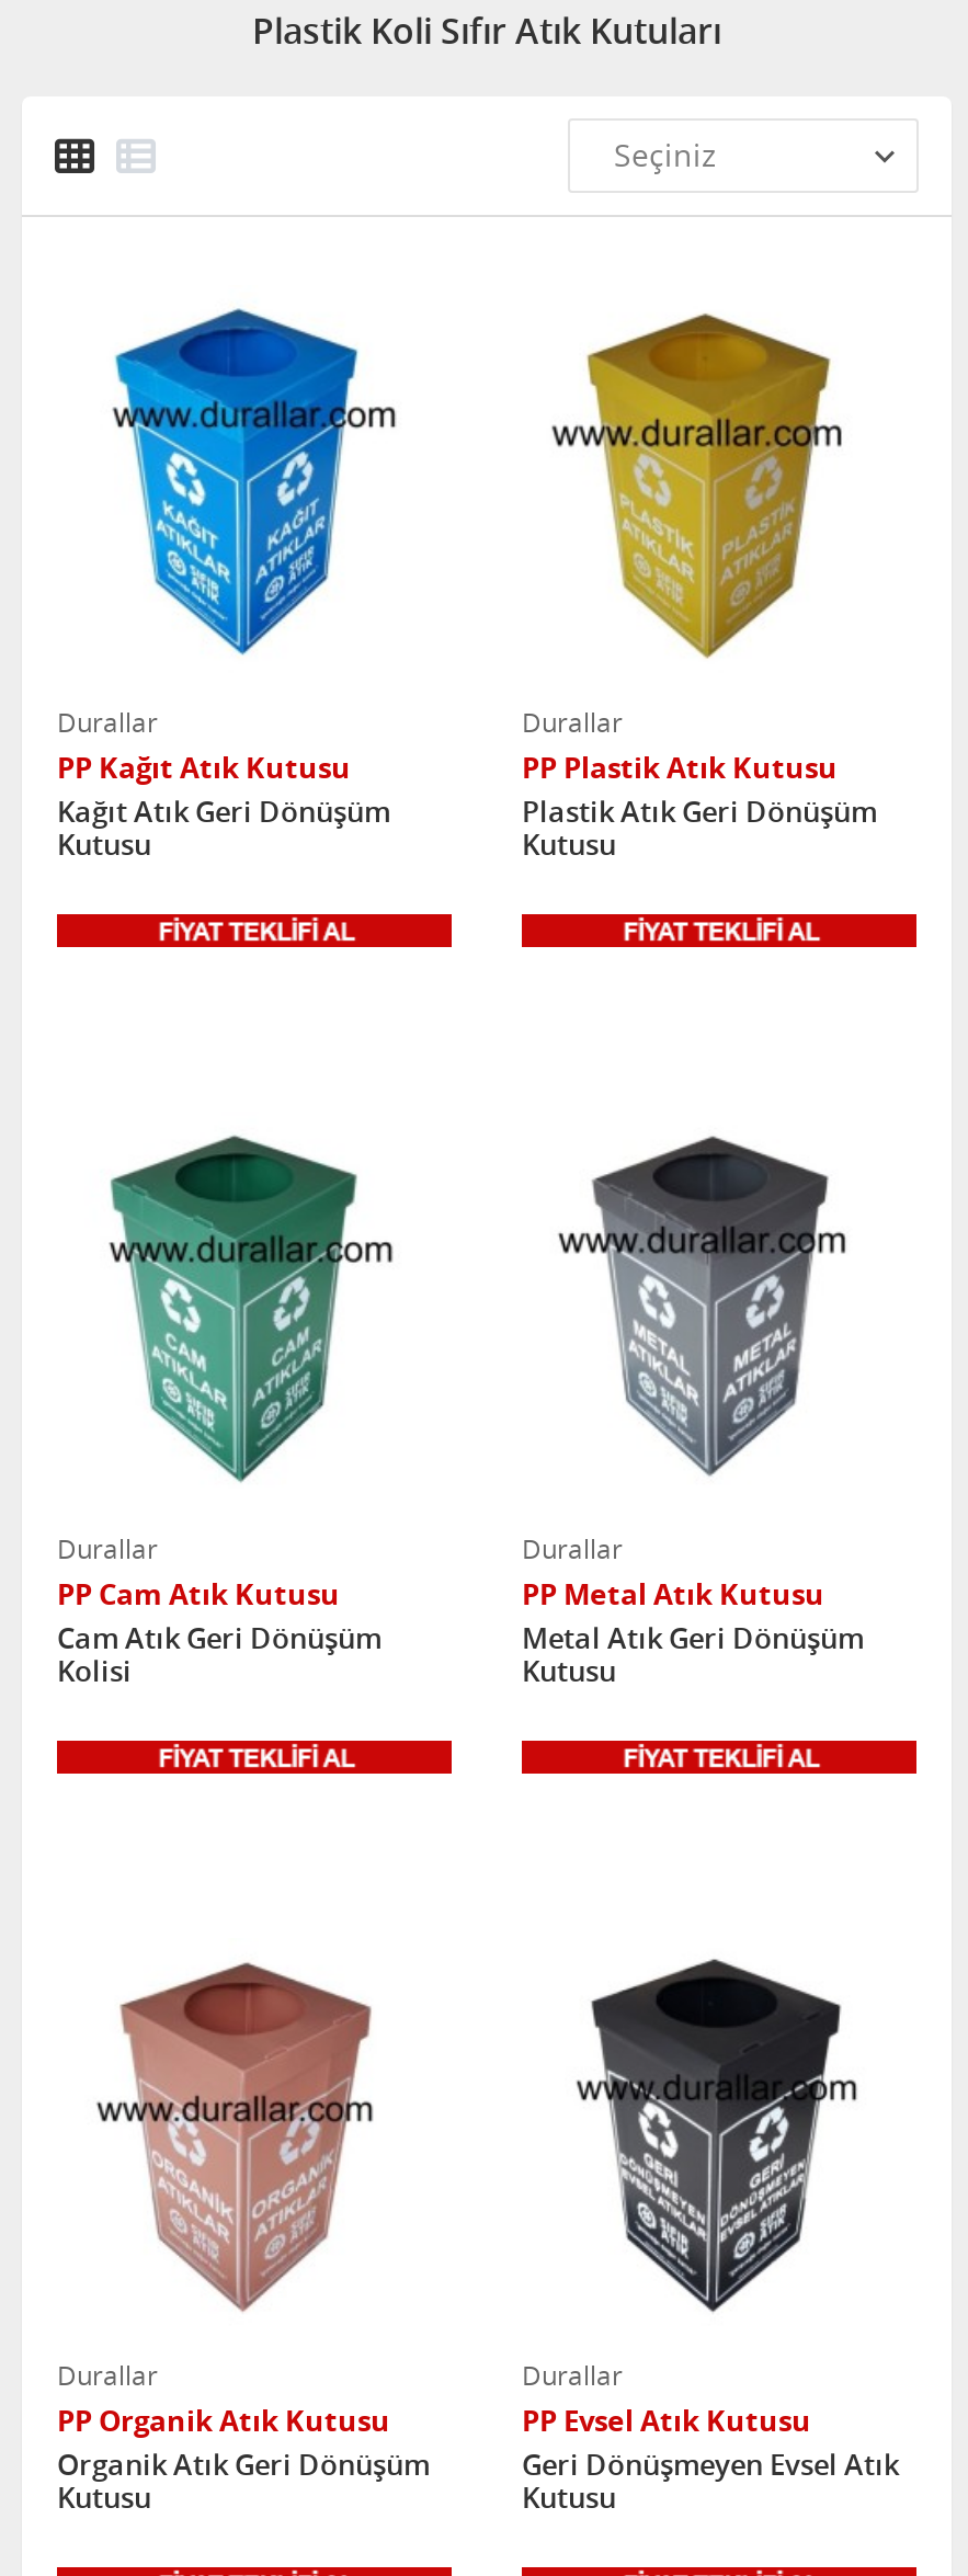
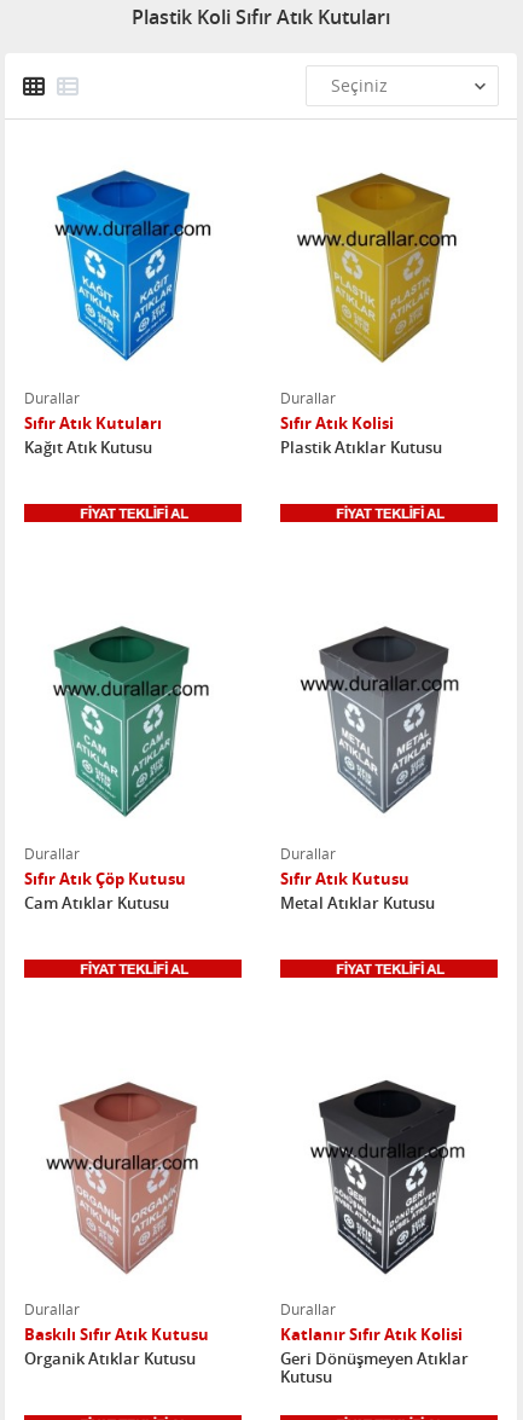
- PP Kağıt Atık Kutusu
- Kağıt Atık Geri Dönüşüm
- Kutusu
+ Sıfır Atık Kutuları
+ Kağıt Atık Kutusu

- PP Plastik Atık Kutusu
- Plastik Atık Geri Dönüşüm
- Kutusu
+ Sıfır Atık Kolisi
+ Plastik Atıklar Kutusu

- PP Cam Atık Kutusu
- Cam Atık Geri Dönüşüm
- Kolisi
+ Sıfır Atık Çöp Kutusu
+ Cam Atıklar Kutusu

- PP Metal Atık Kutusu
- Metal Atık Geri Dönüşüm
- Kutusu
+ Sıfır Atık Kutusu
+ Metal Atıklar Kutusu

- PP Organik Atık Kutusu
- Organik Atık Geri Dönüşüm
- Kutusu
+ Baskılı Sıfır Atık Kutusu
+ Organik Atıklar Kutusu

- PP Evsel Atık Kutusu
- Geri Dönüşmeyen Evsel Atık
+ Katlanır Sıfır Atık Kolisi
+ Geri Dönüşmeyen Atıklar
